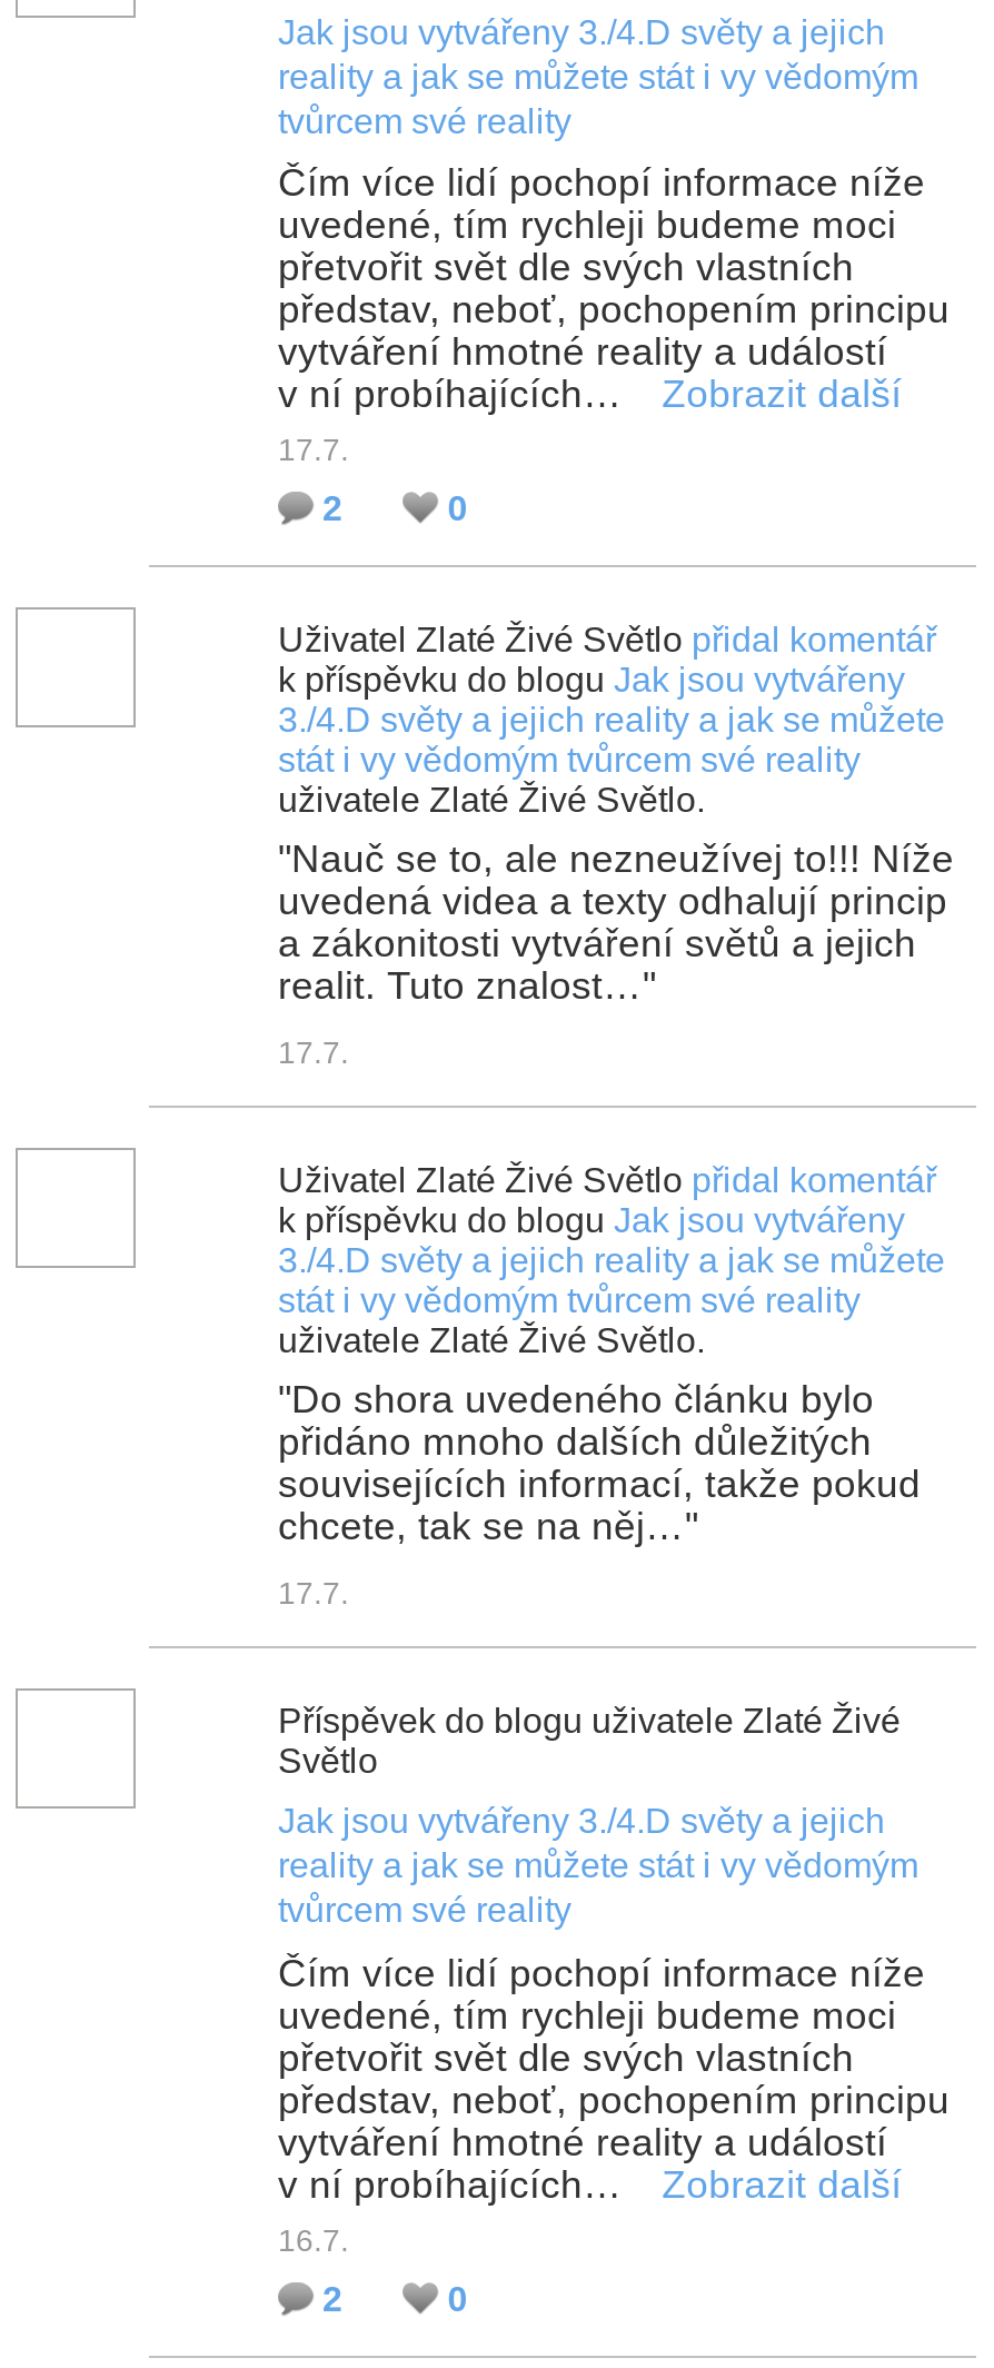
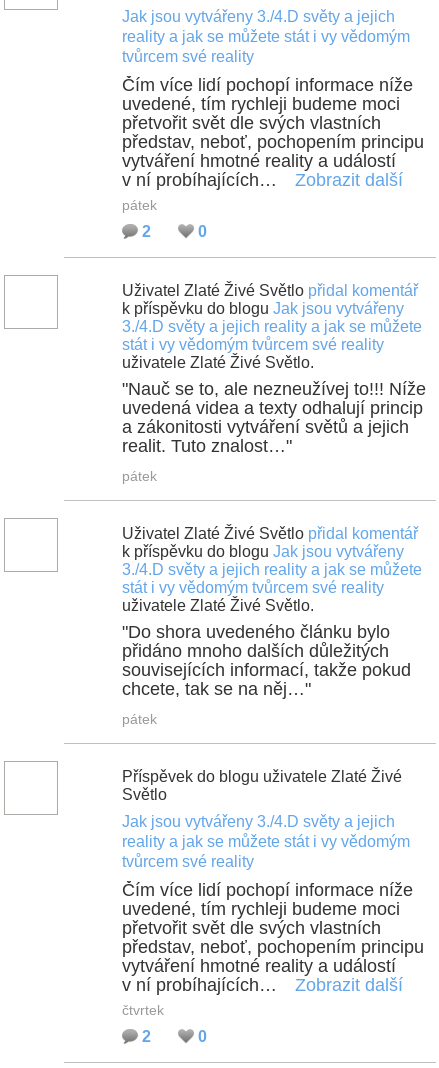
- 17.7.
+ pátek

- 17.7.
+ pátek

- 17.7.
+ pátek

- 16.7.
+ čtvrtek
